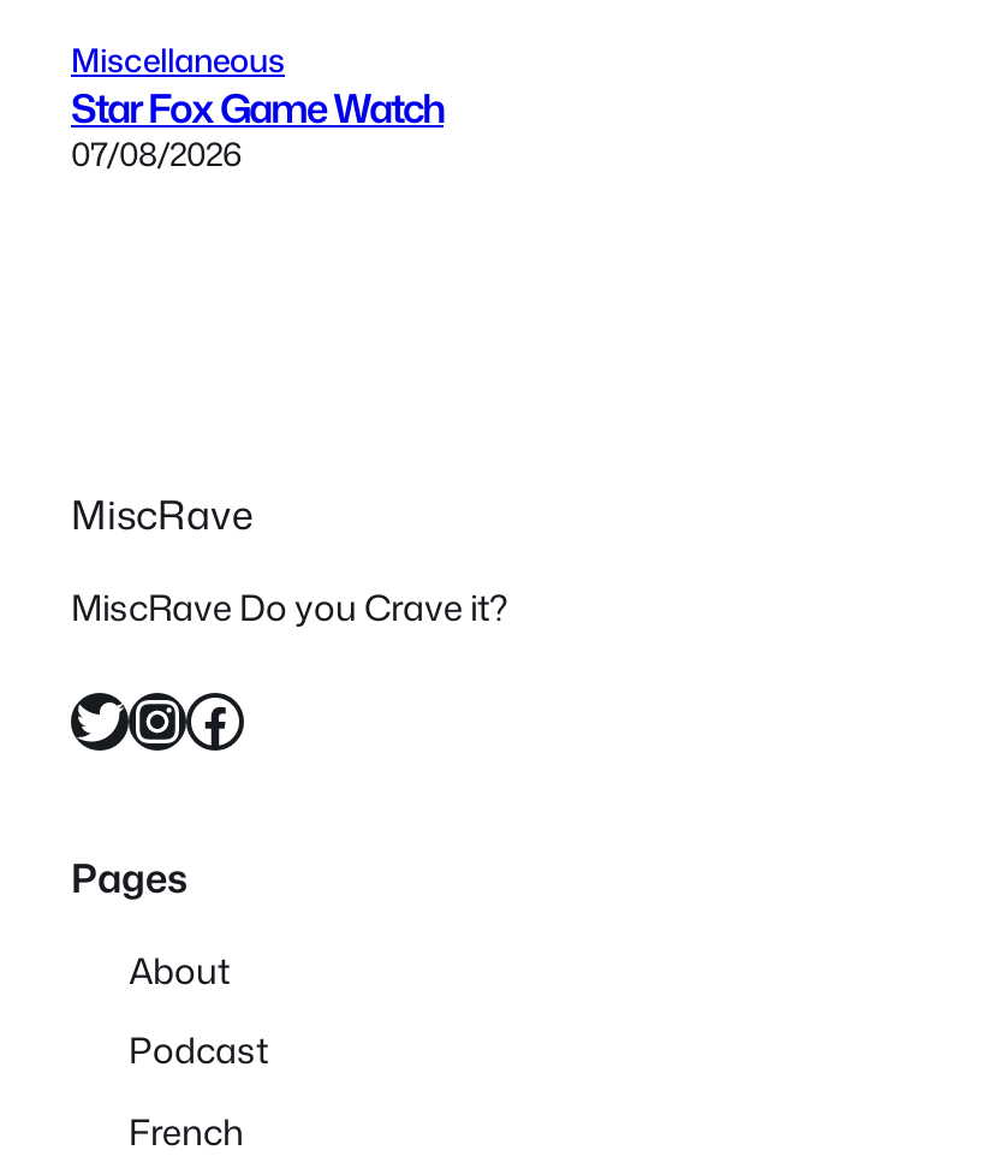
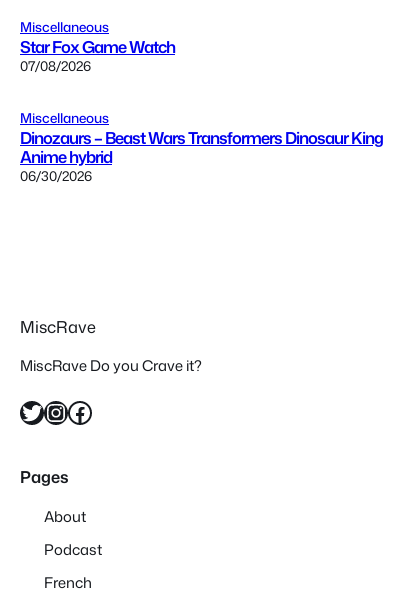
+ Miscellaneous
+ Dinozaurs – Beast Wars Transformers Dinosaur King
+ Anime hybrid
+ 06/30/2026
